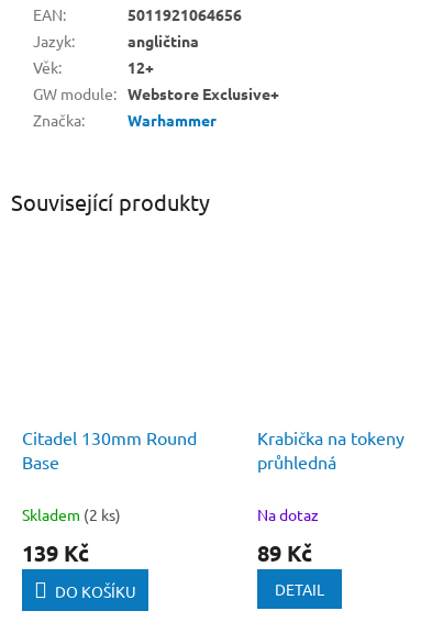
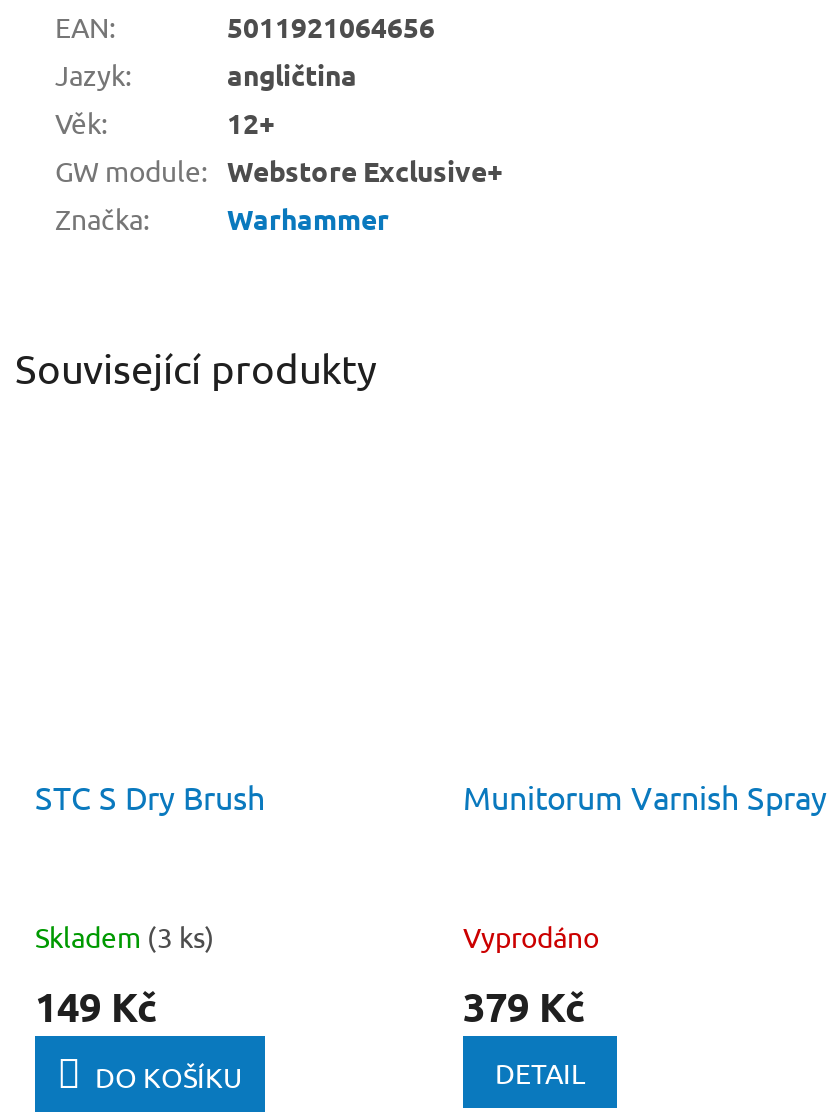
- Citadel 130mm Round
- Base
+ STC S Dry Brush

- Krabička na tokeny
- průhledná
+ Munitorum Varnish Spray

- Skladem (2 ks)
+ Skladem (3 ks)

- Na dotaz
+ Vyprodáno

- 139 Kč
+ 149 Kč

- 89 Kč
+ 379 Kč
